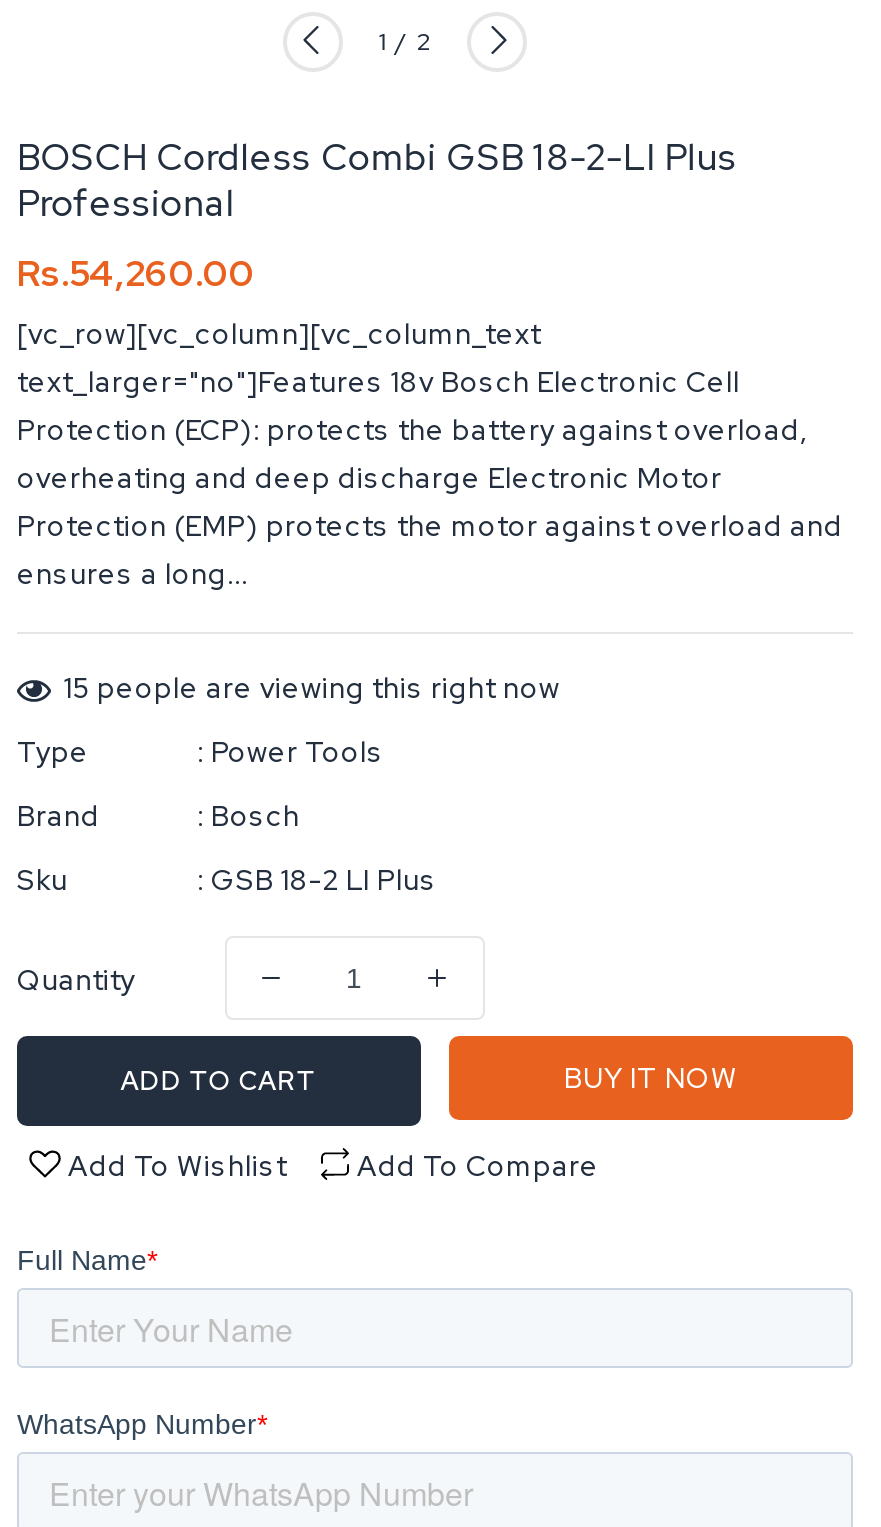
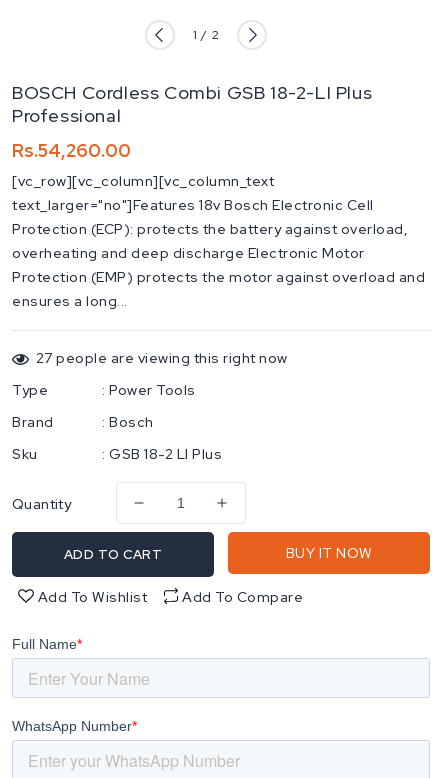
- 15 people are viewing this right now
+ 27 people are viewing this right now
